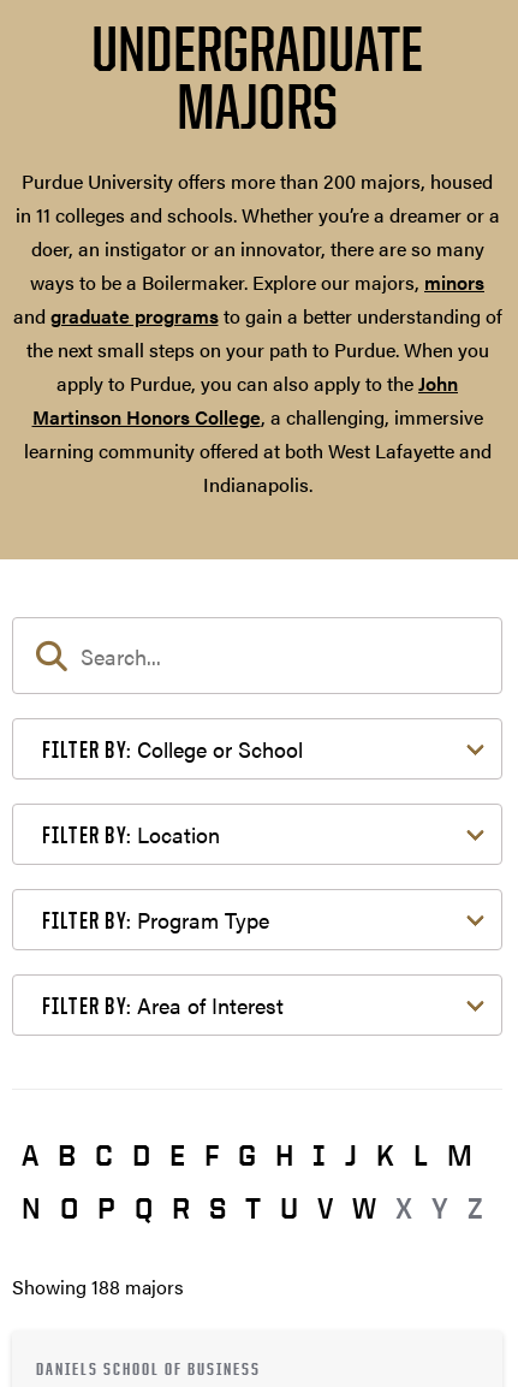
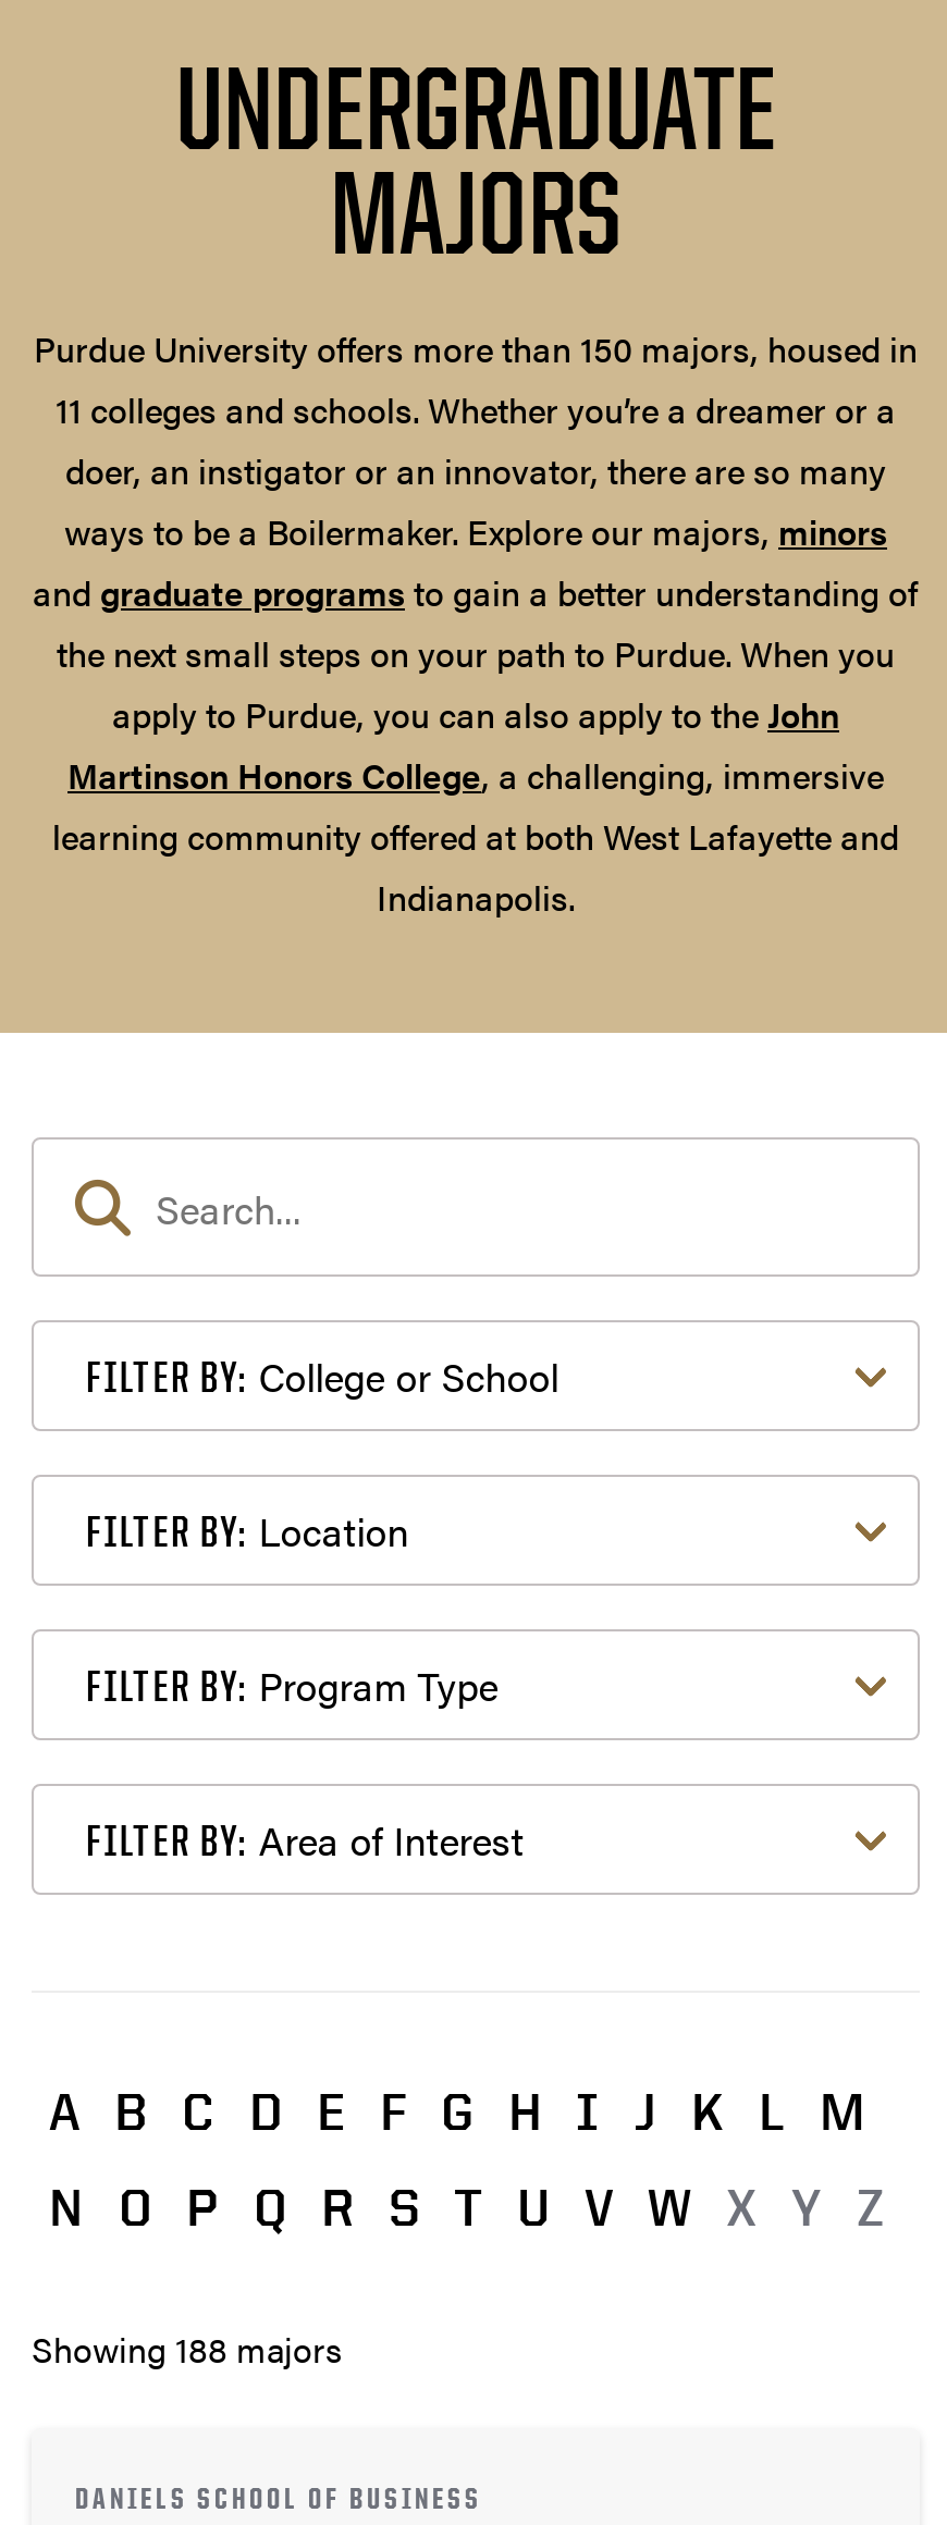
- Purdue University offers more than 200 majors, housed
- in 11 colleges and schools. Whether you’re a dreamer or a
+ Purdue University offers more than 150 majors, housed in
+ 11 colleges and schools. Whether you’re a dreamer or a
